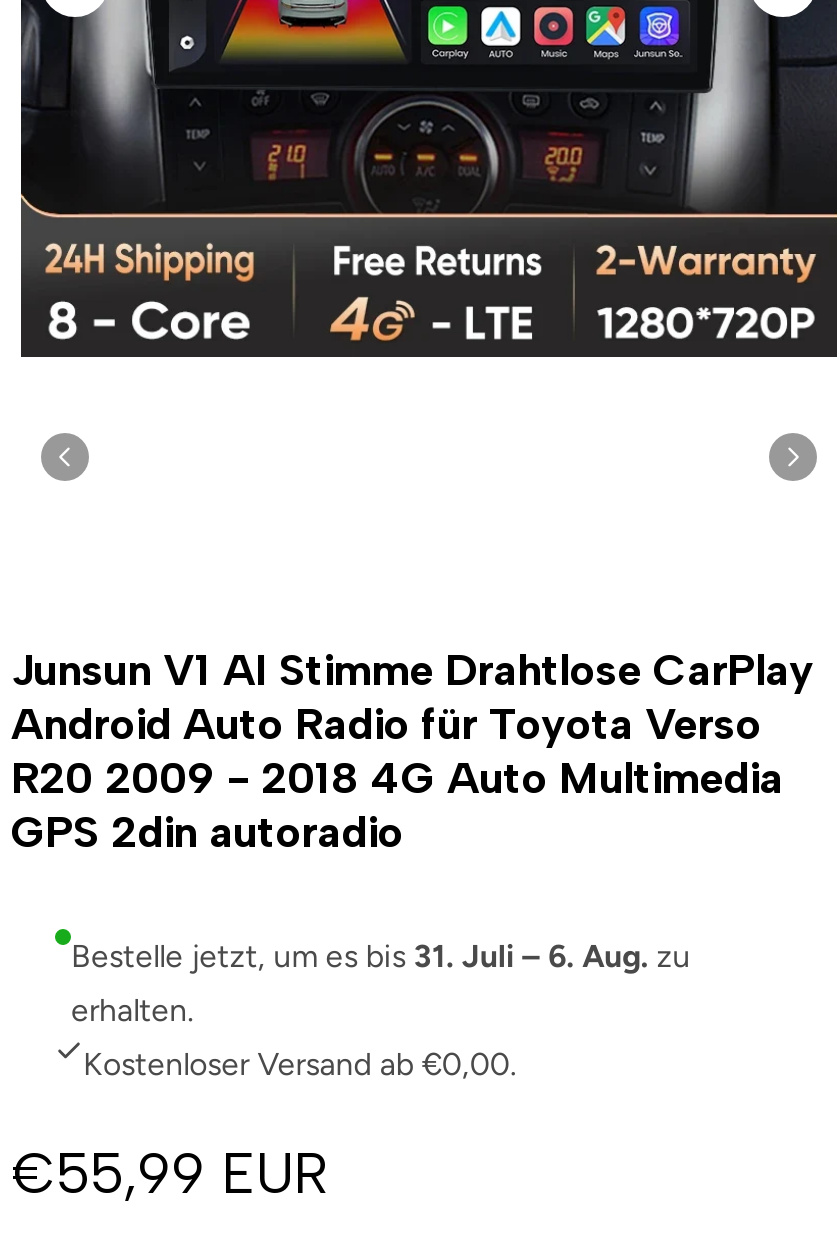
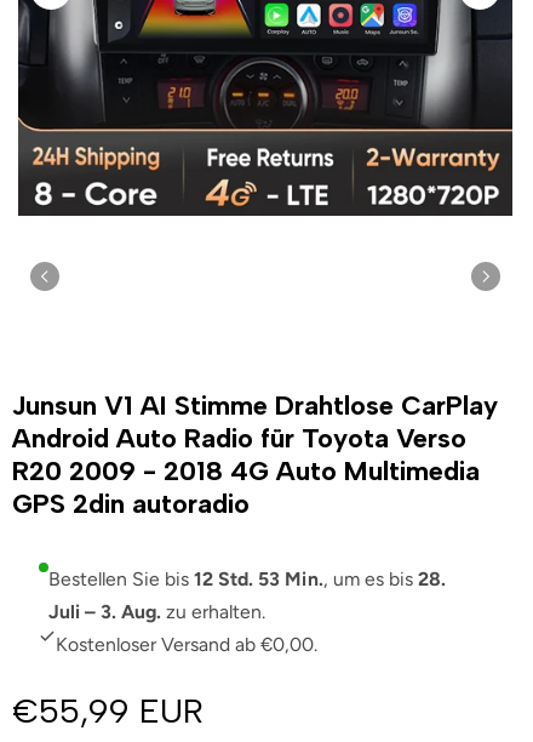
- Bestelle jetzt, um es bis 31. Juli – 6. Aug. zu
- erhalten.
+ Bestellen Sie bis 12 Std. 53 Min., um es bis 28.
+ Juli – 3. Aug. zu erhalten.
